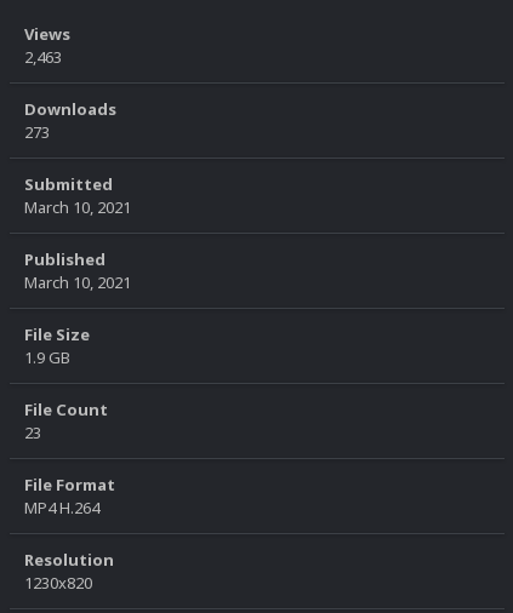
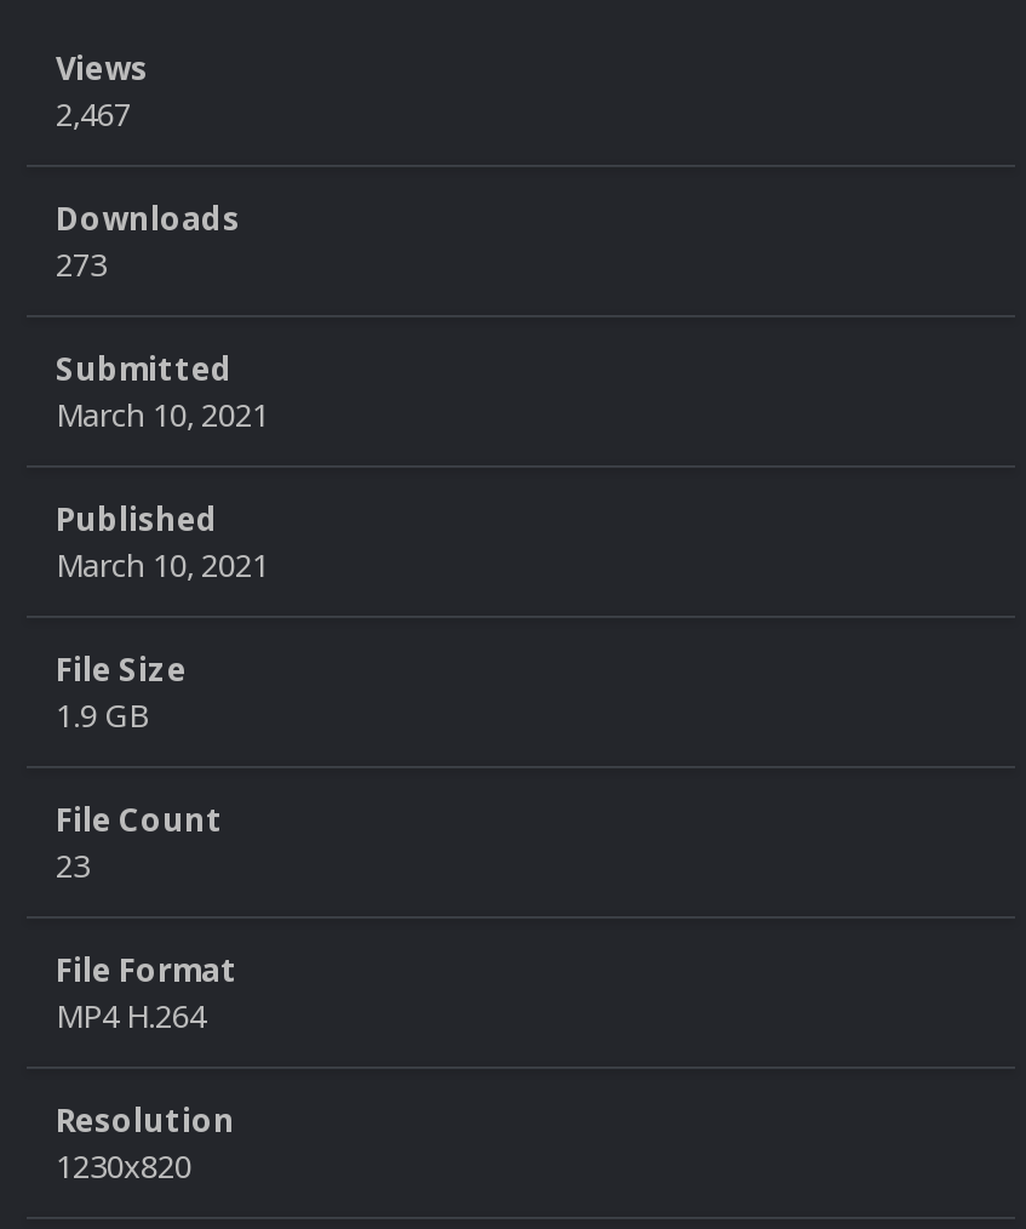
- 2,463
+ 2,467
